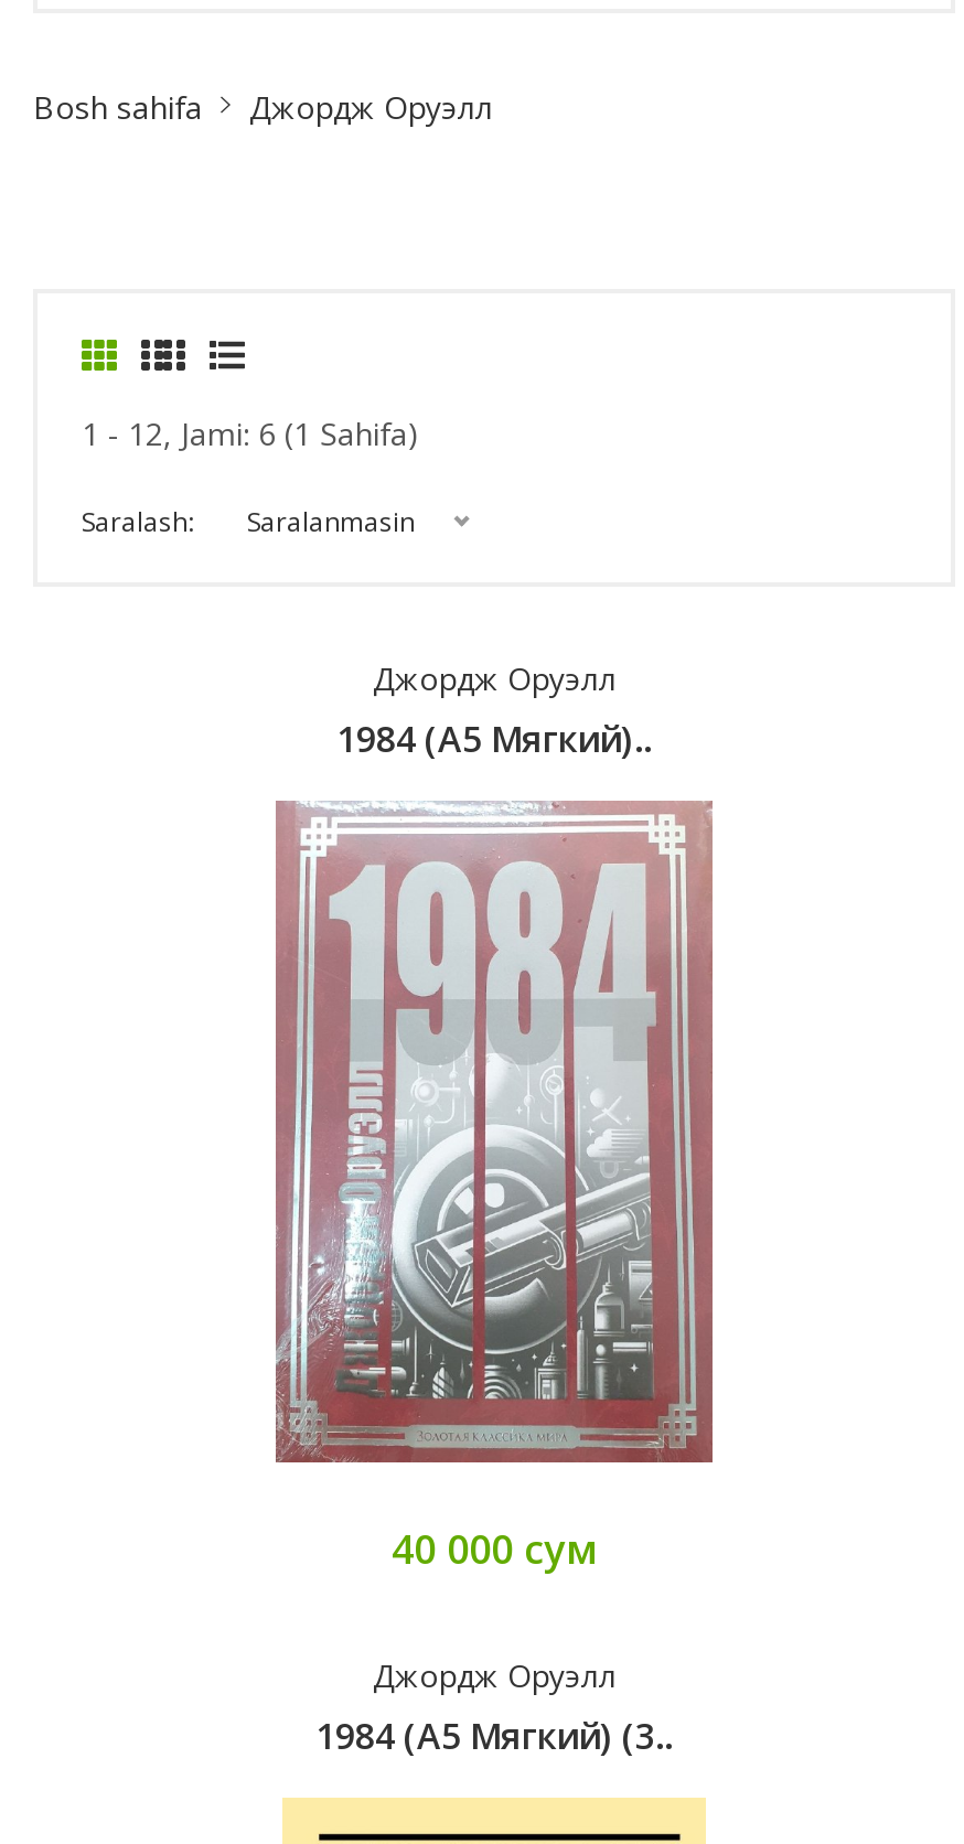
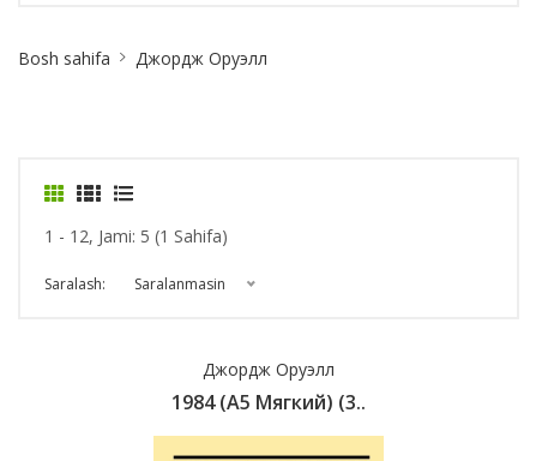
- 1 - 12, Jami: 6 (1 Sahifa)
+ 1 - 12, Jami: 5 (1 Sahifa)

- 1984 (А5 Мягкий)..

- [image]
- 40 000 сум
- Джордж Оруэлл
